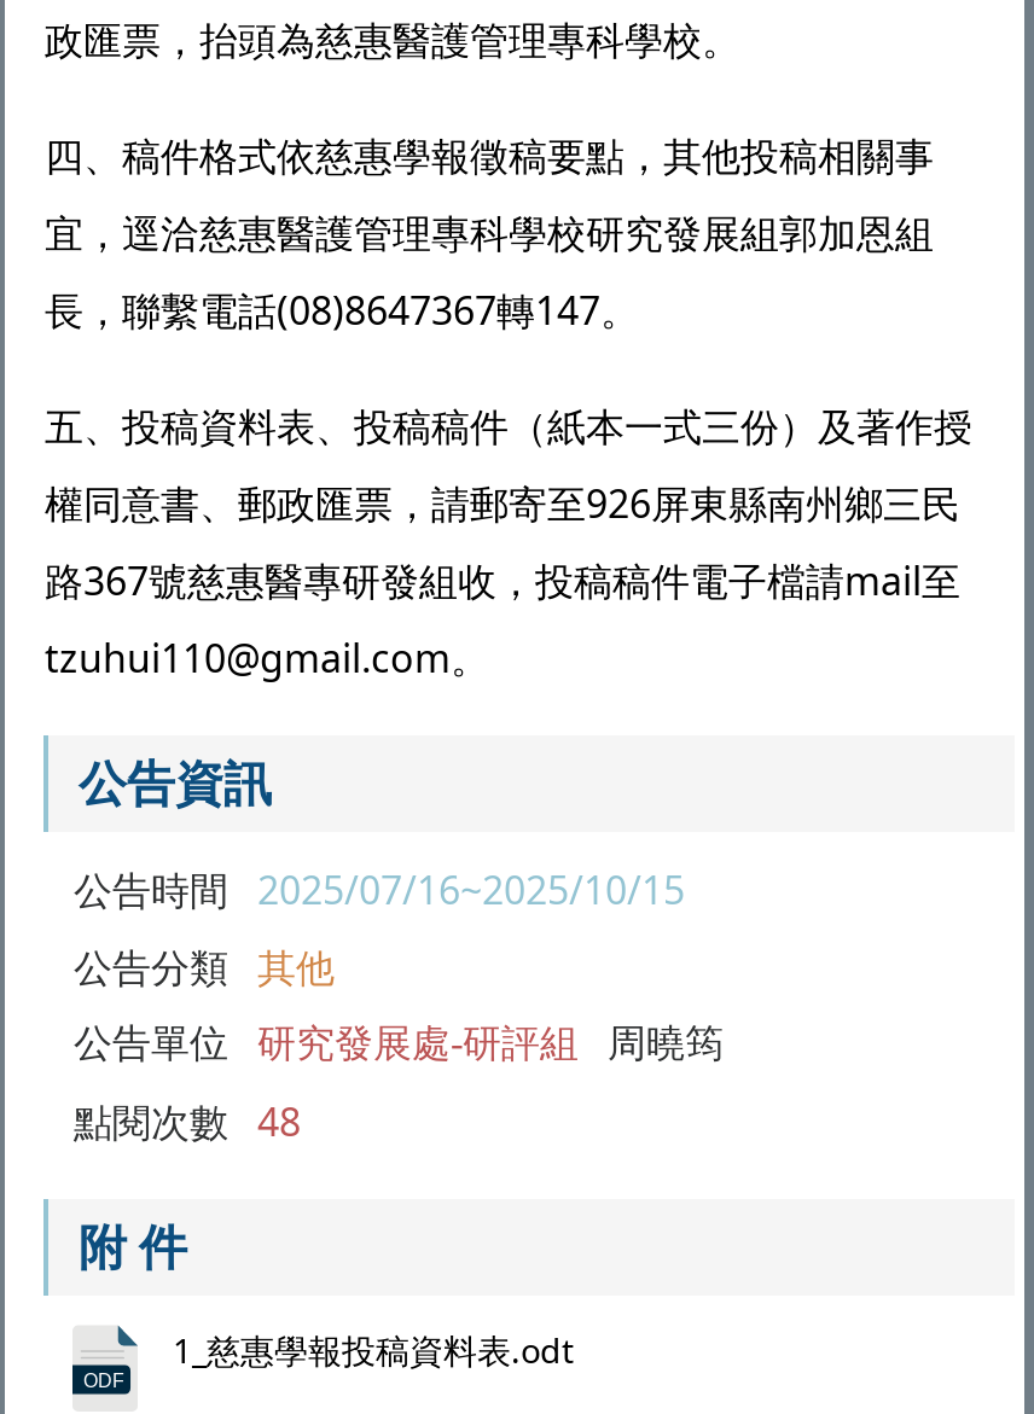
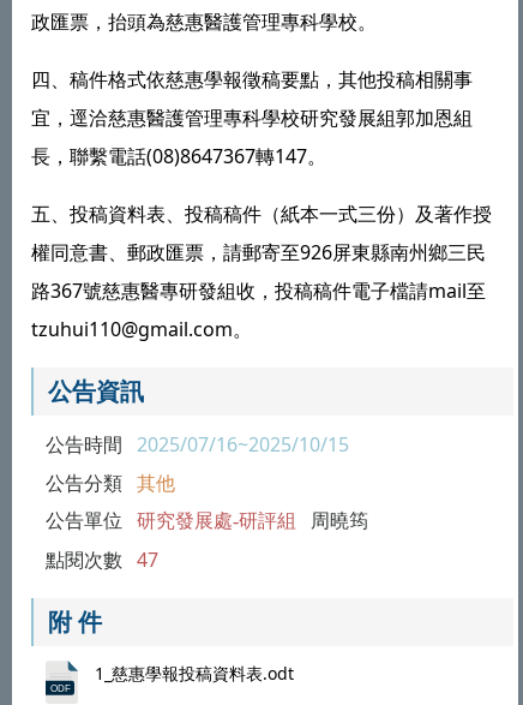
- 點閱次數 48
+ 點閱次數 47
